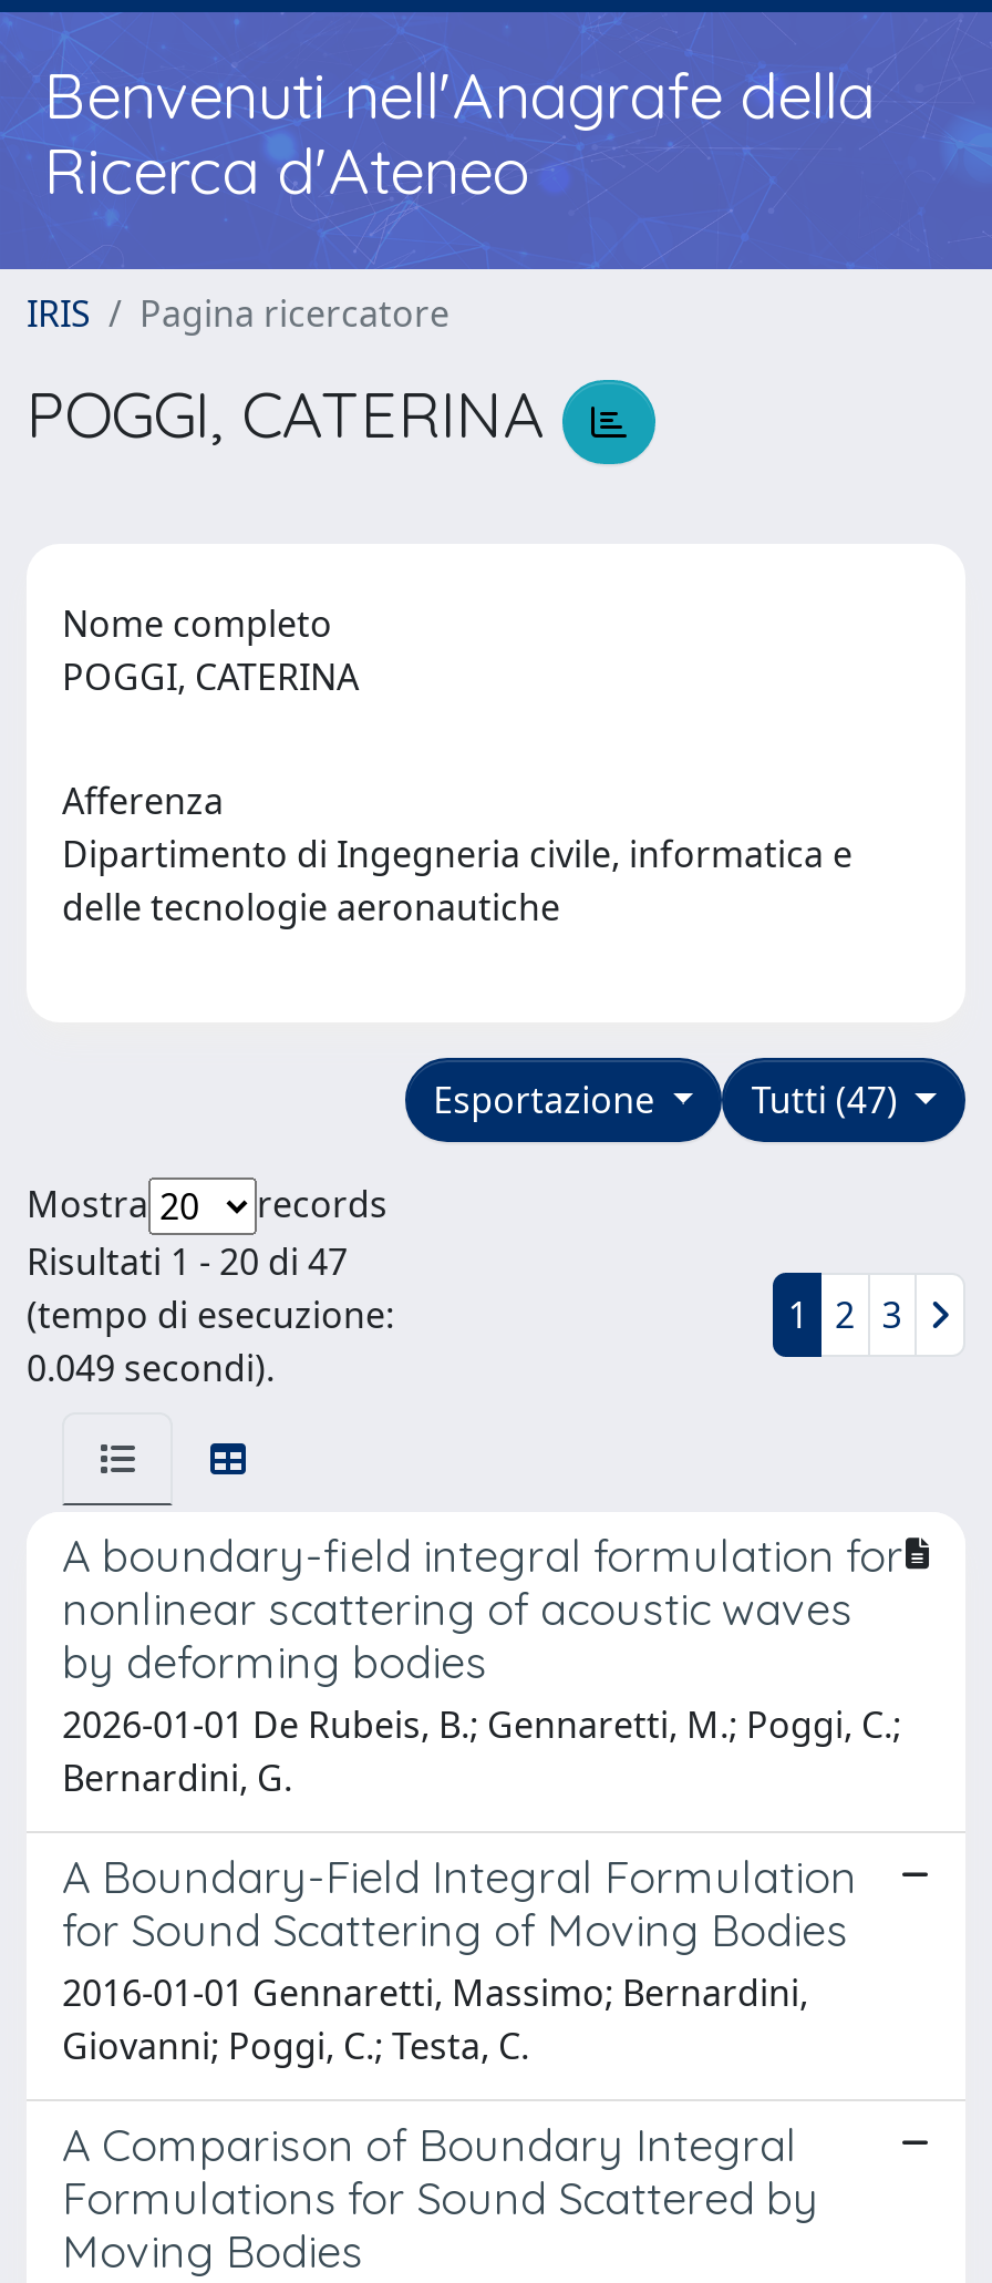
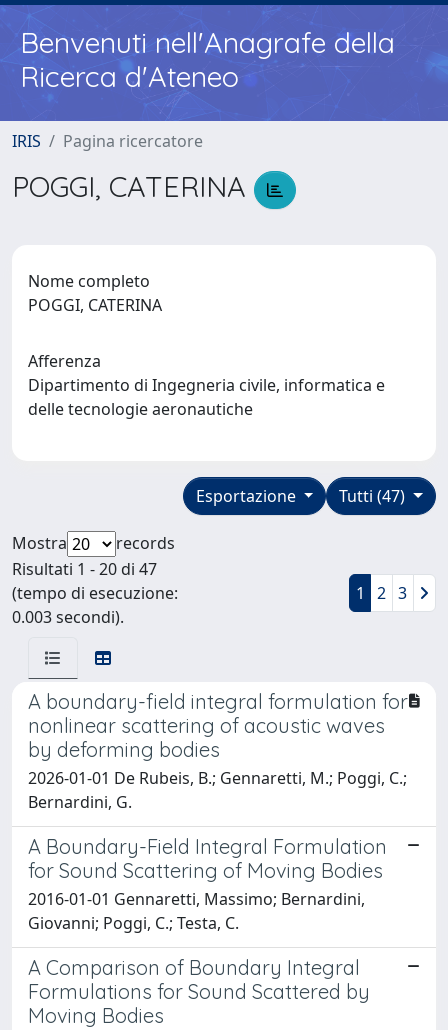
- 0.049 secondi).
+ 0.003 secondi).
